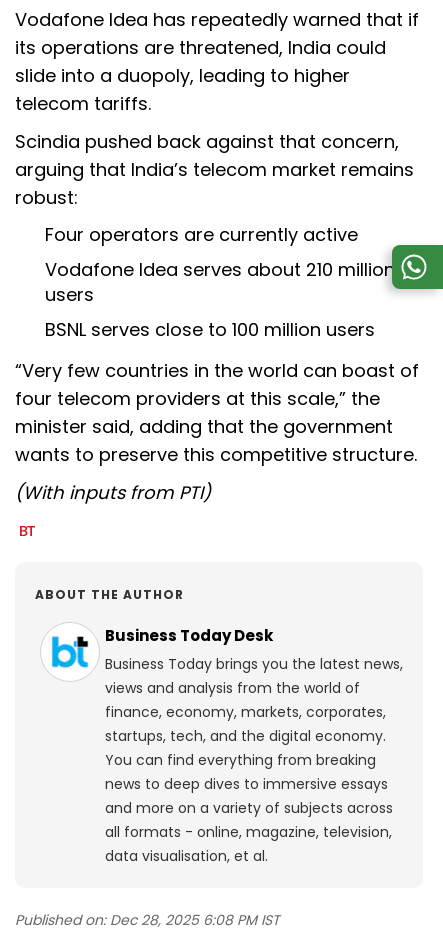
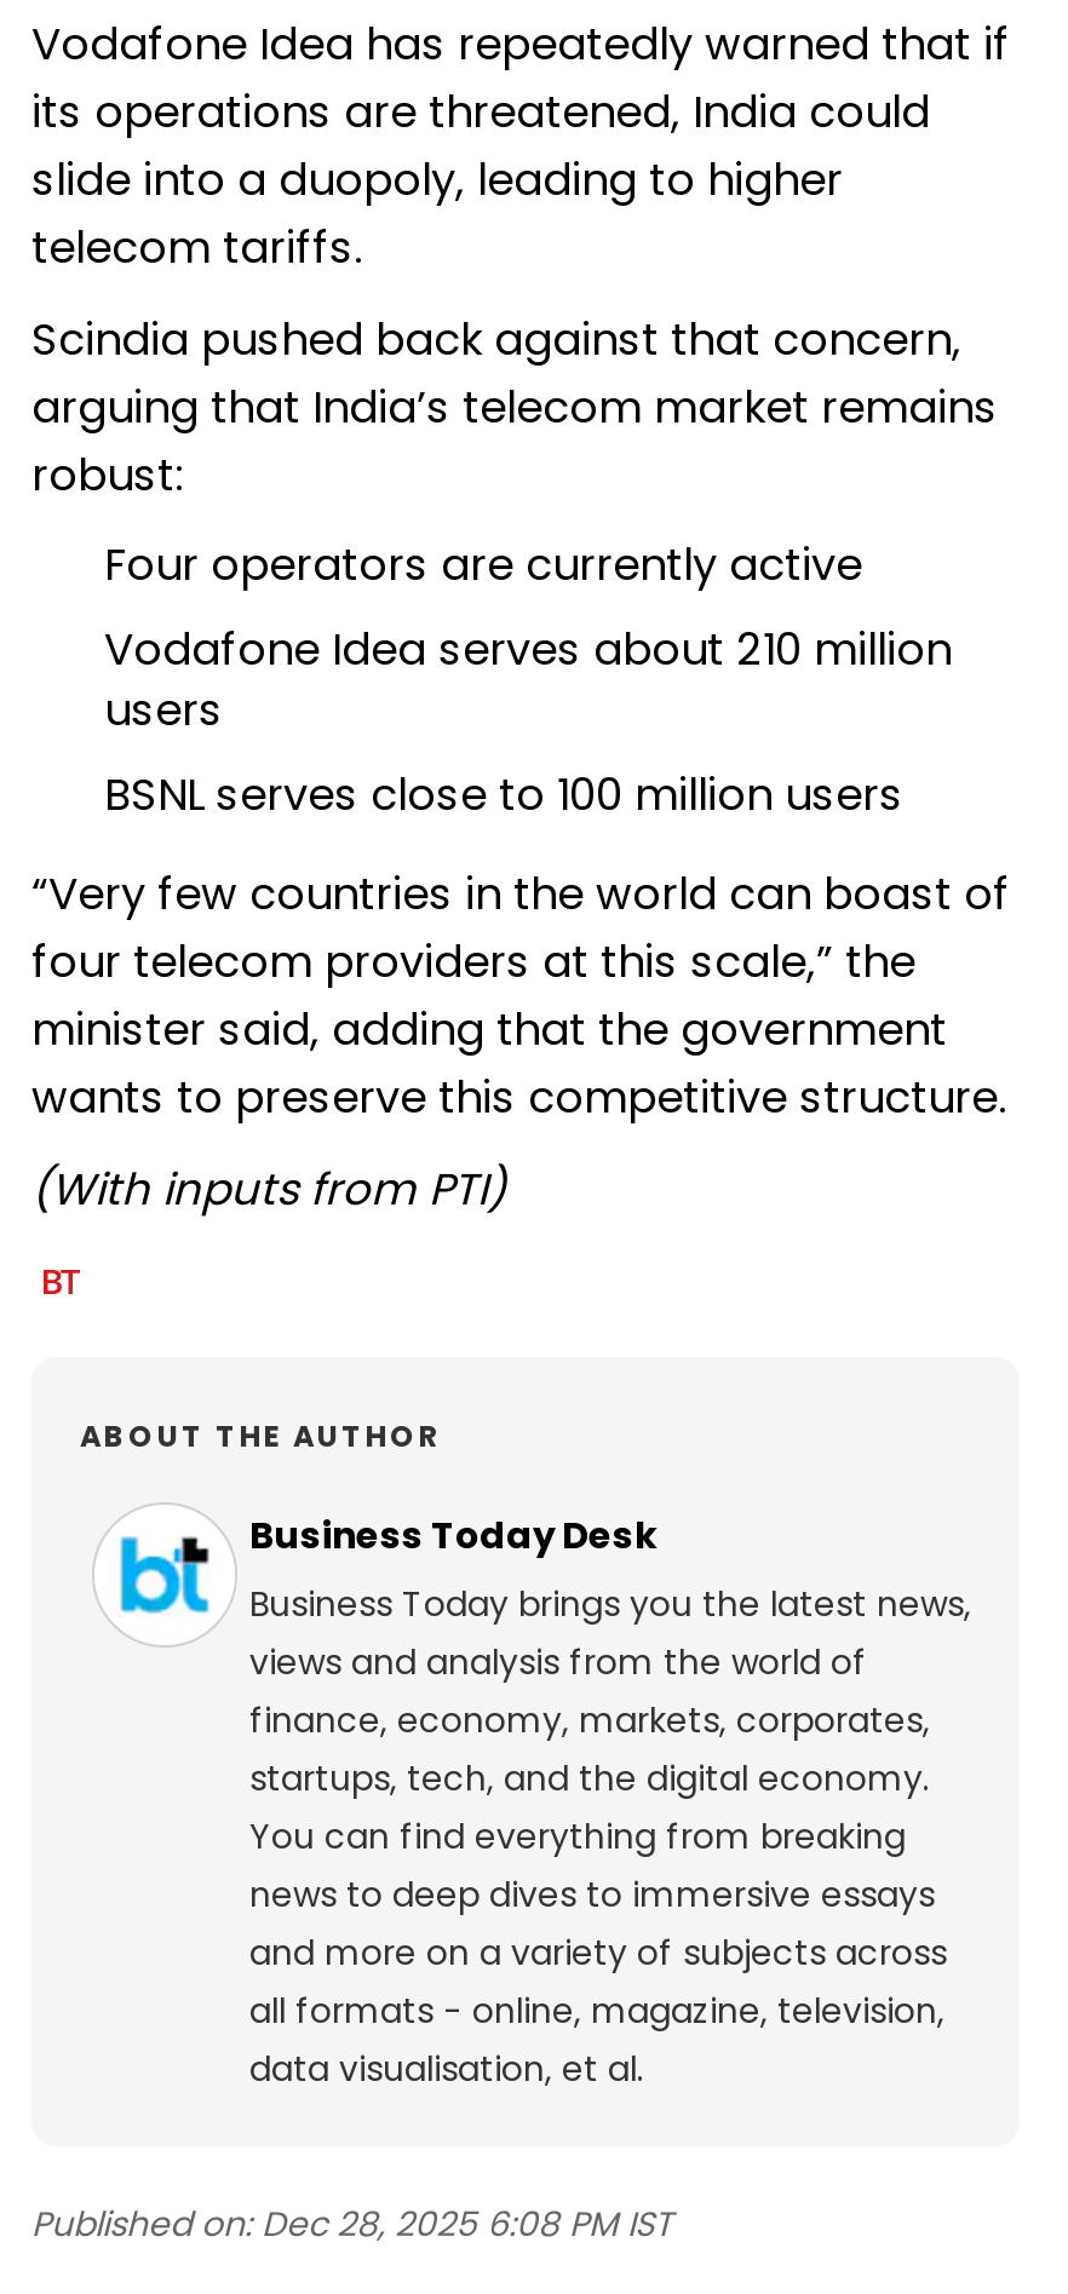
- [image]
